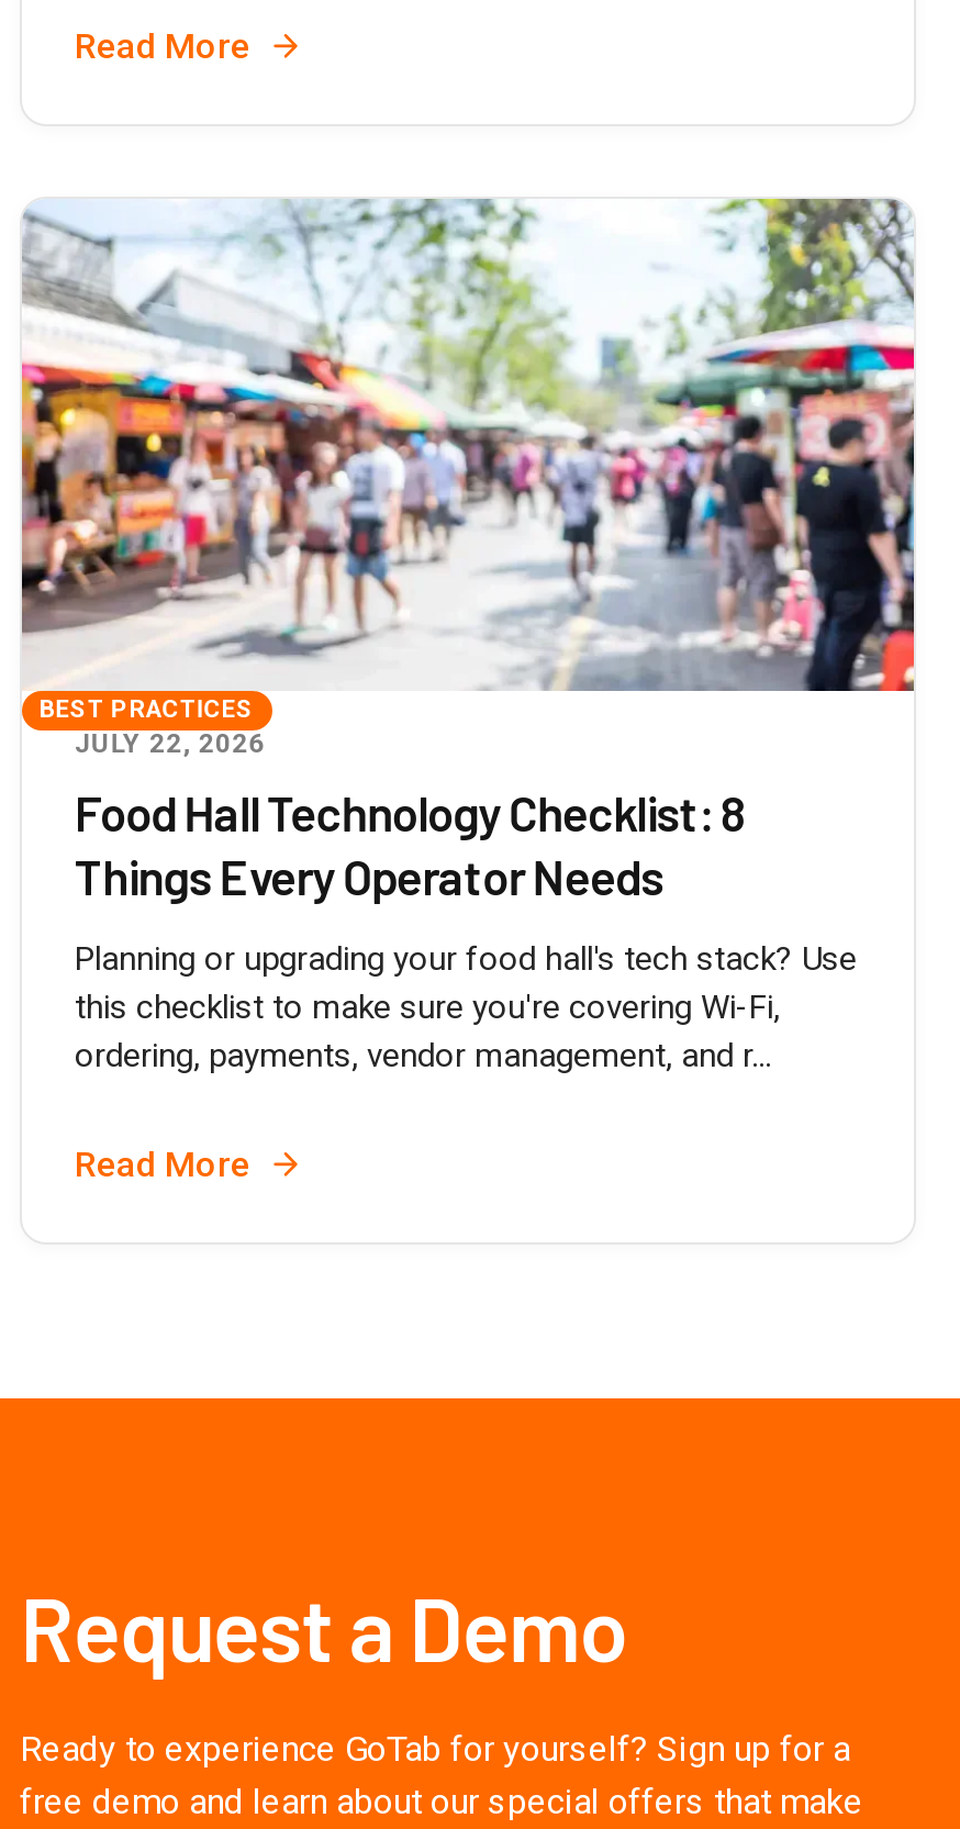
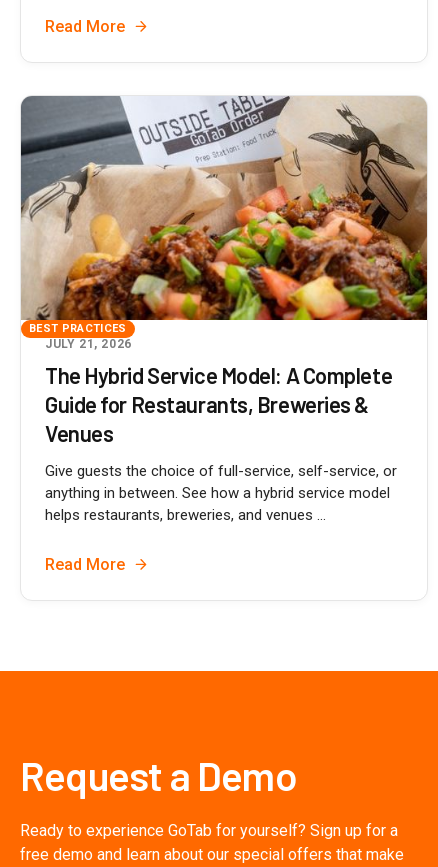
- [image]
- JULY 22, 2026
- Food Hall Technology Checklist: 8
- Things Every Operator Needs
+ [image]
+ JULY 21, 2026
+ The Hybrid Service Model: A Complete
+ Guide for Restaurants, Breweries &
+ Venues

- Planning or upgrading your food hall's tech stack? Use
- this checklist to make sure you're covering Wi-Fi,
- ordering, payments, vendor management, and r...
+ Give guests the choice of full-service, self-service, or
+ anything in between. See how a hybrid service model
+ helps restaurants, breweries, and venues ...
